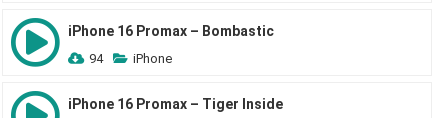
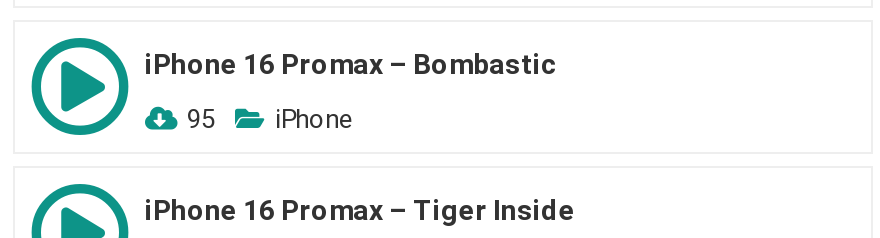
- 94 iPhone
+ 95 iPhone
